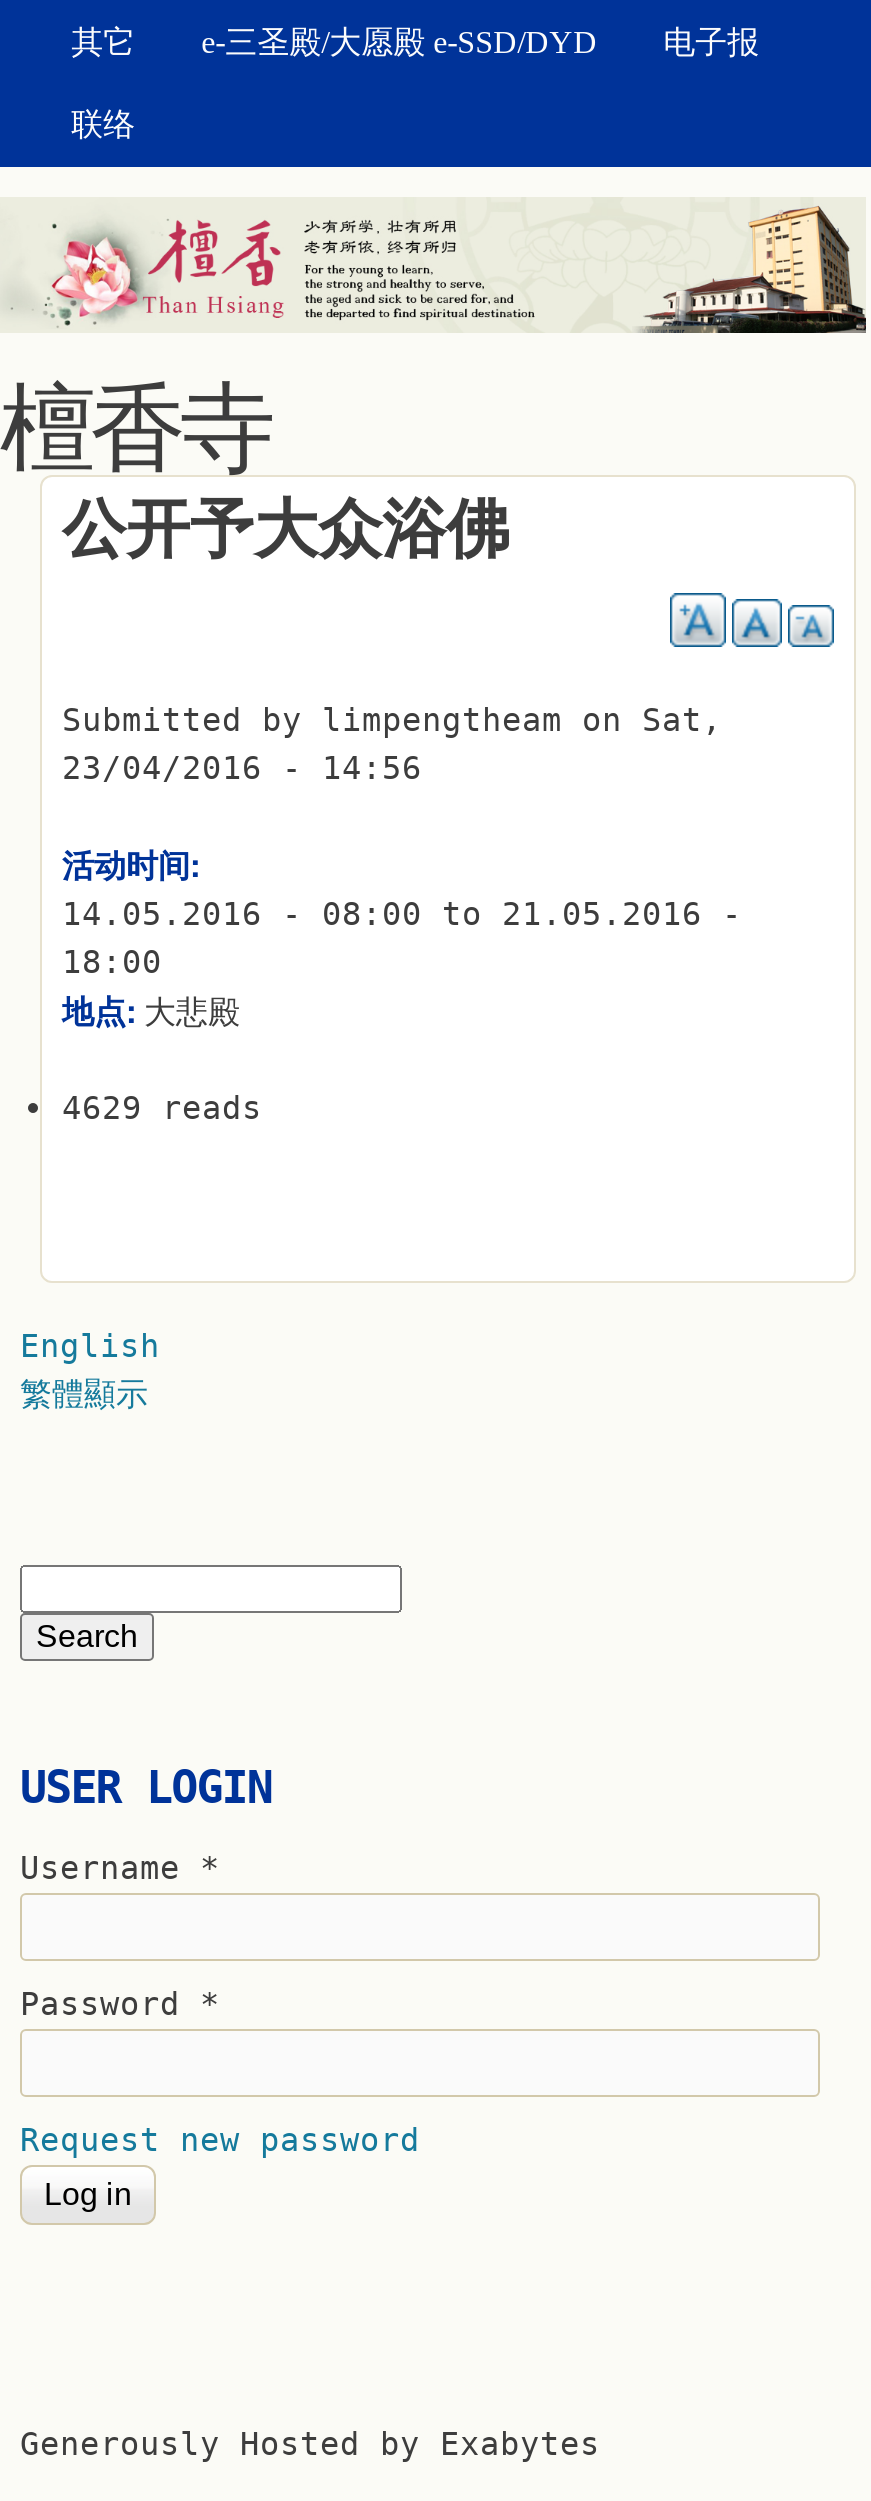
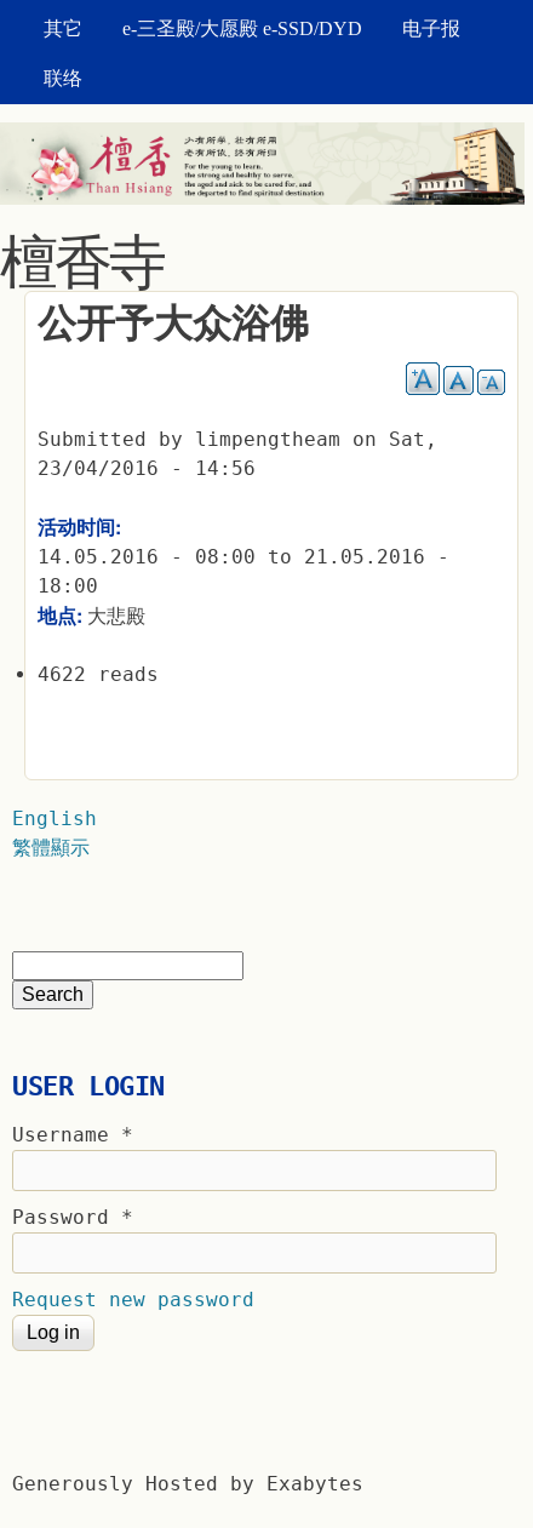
- 4629 reads
+ 4622 reads
